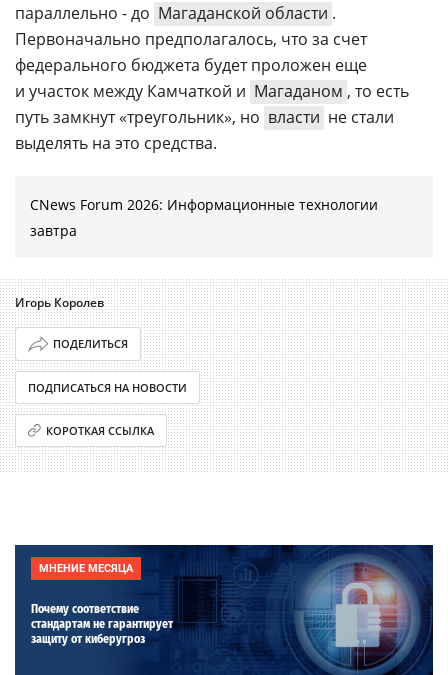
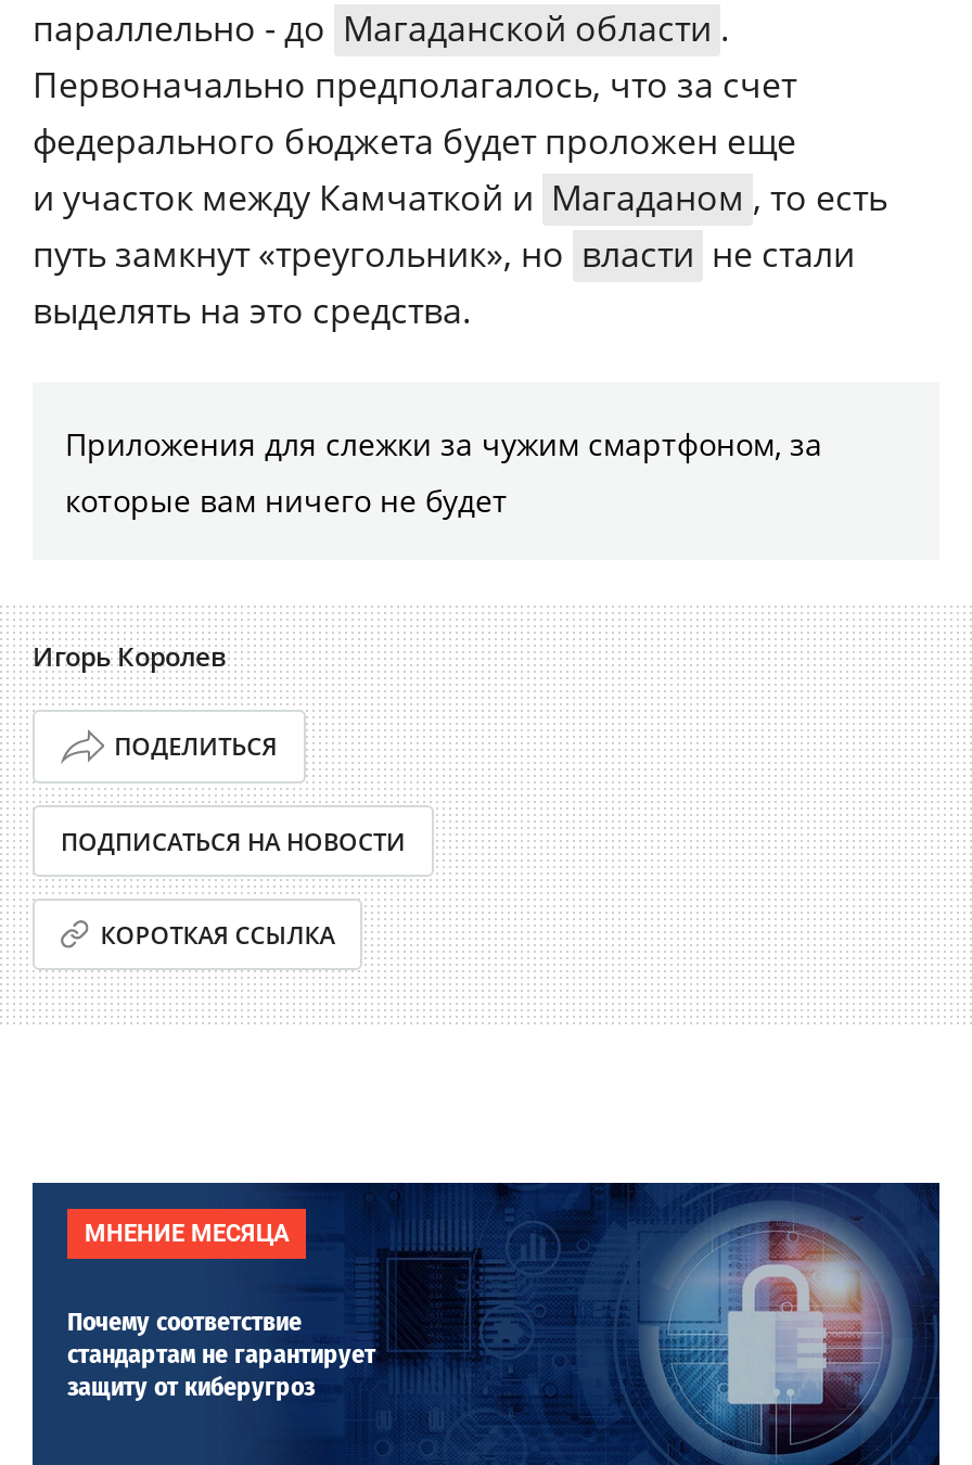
- CNews Forum 2026: Информационные технологии
- завтра
+ Приложения для слежки за чужим смартфоном, за
+ которые вам ничего не будет
